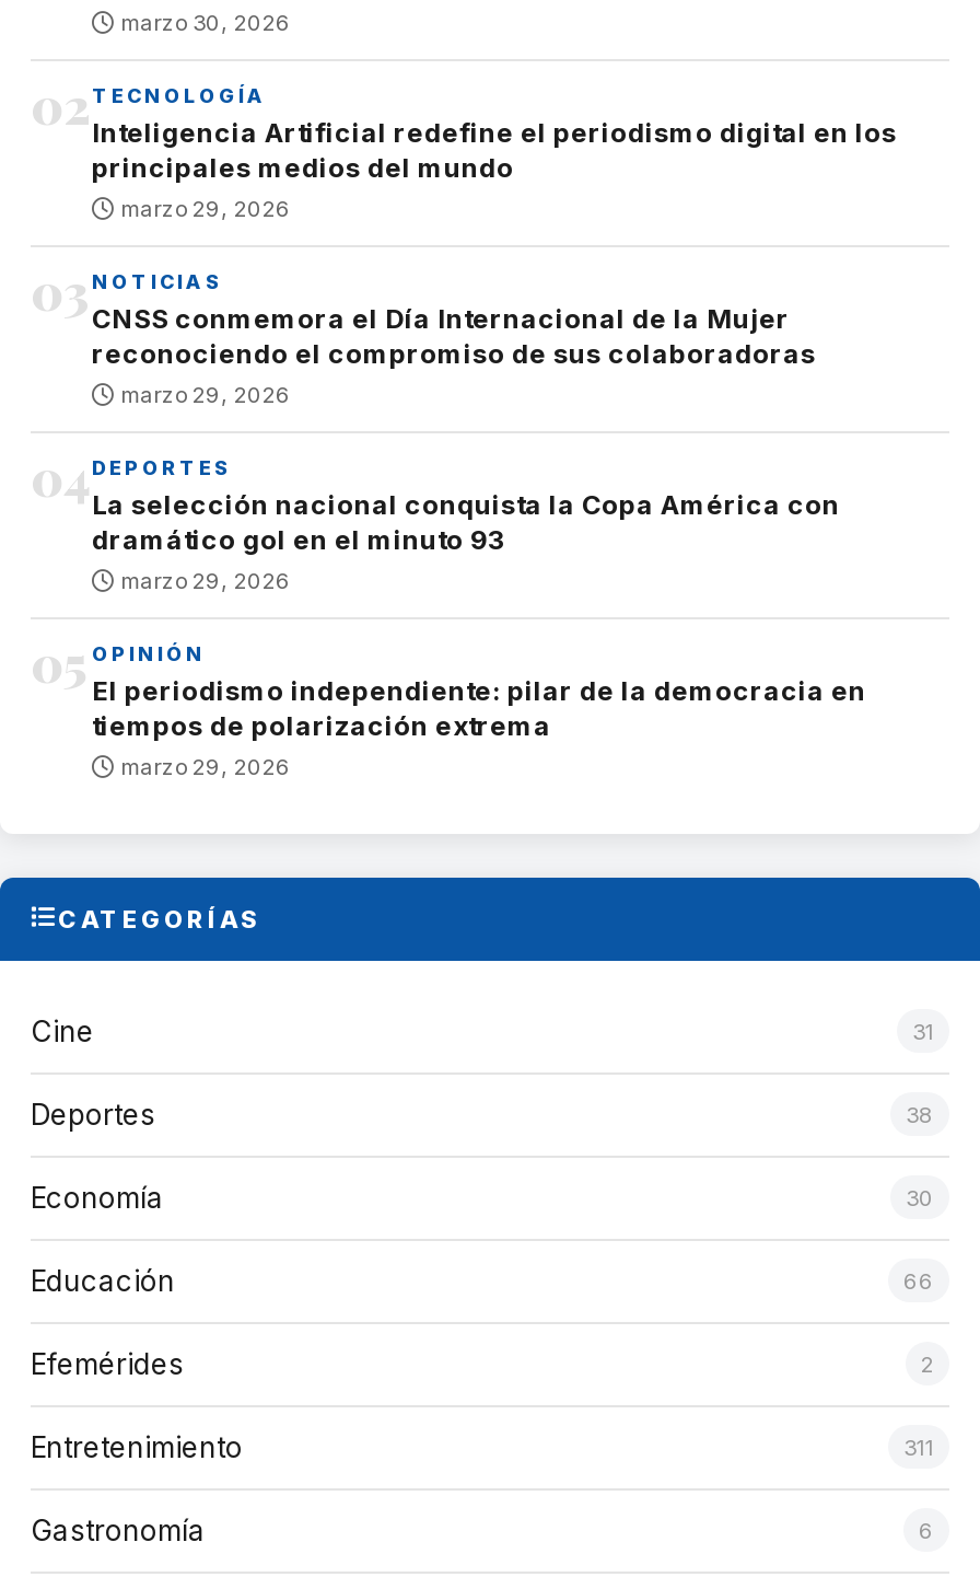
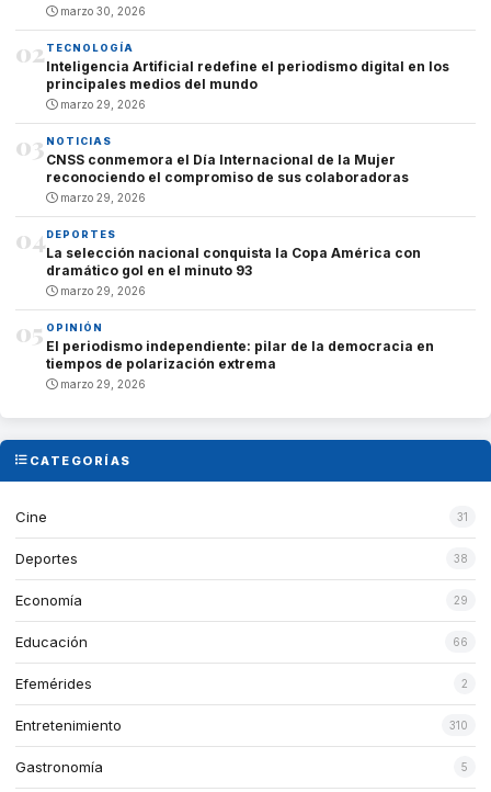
- 30
+ 29

- 311
+ 310

- 6
+ 5
